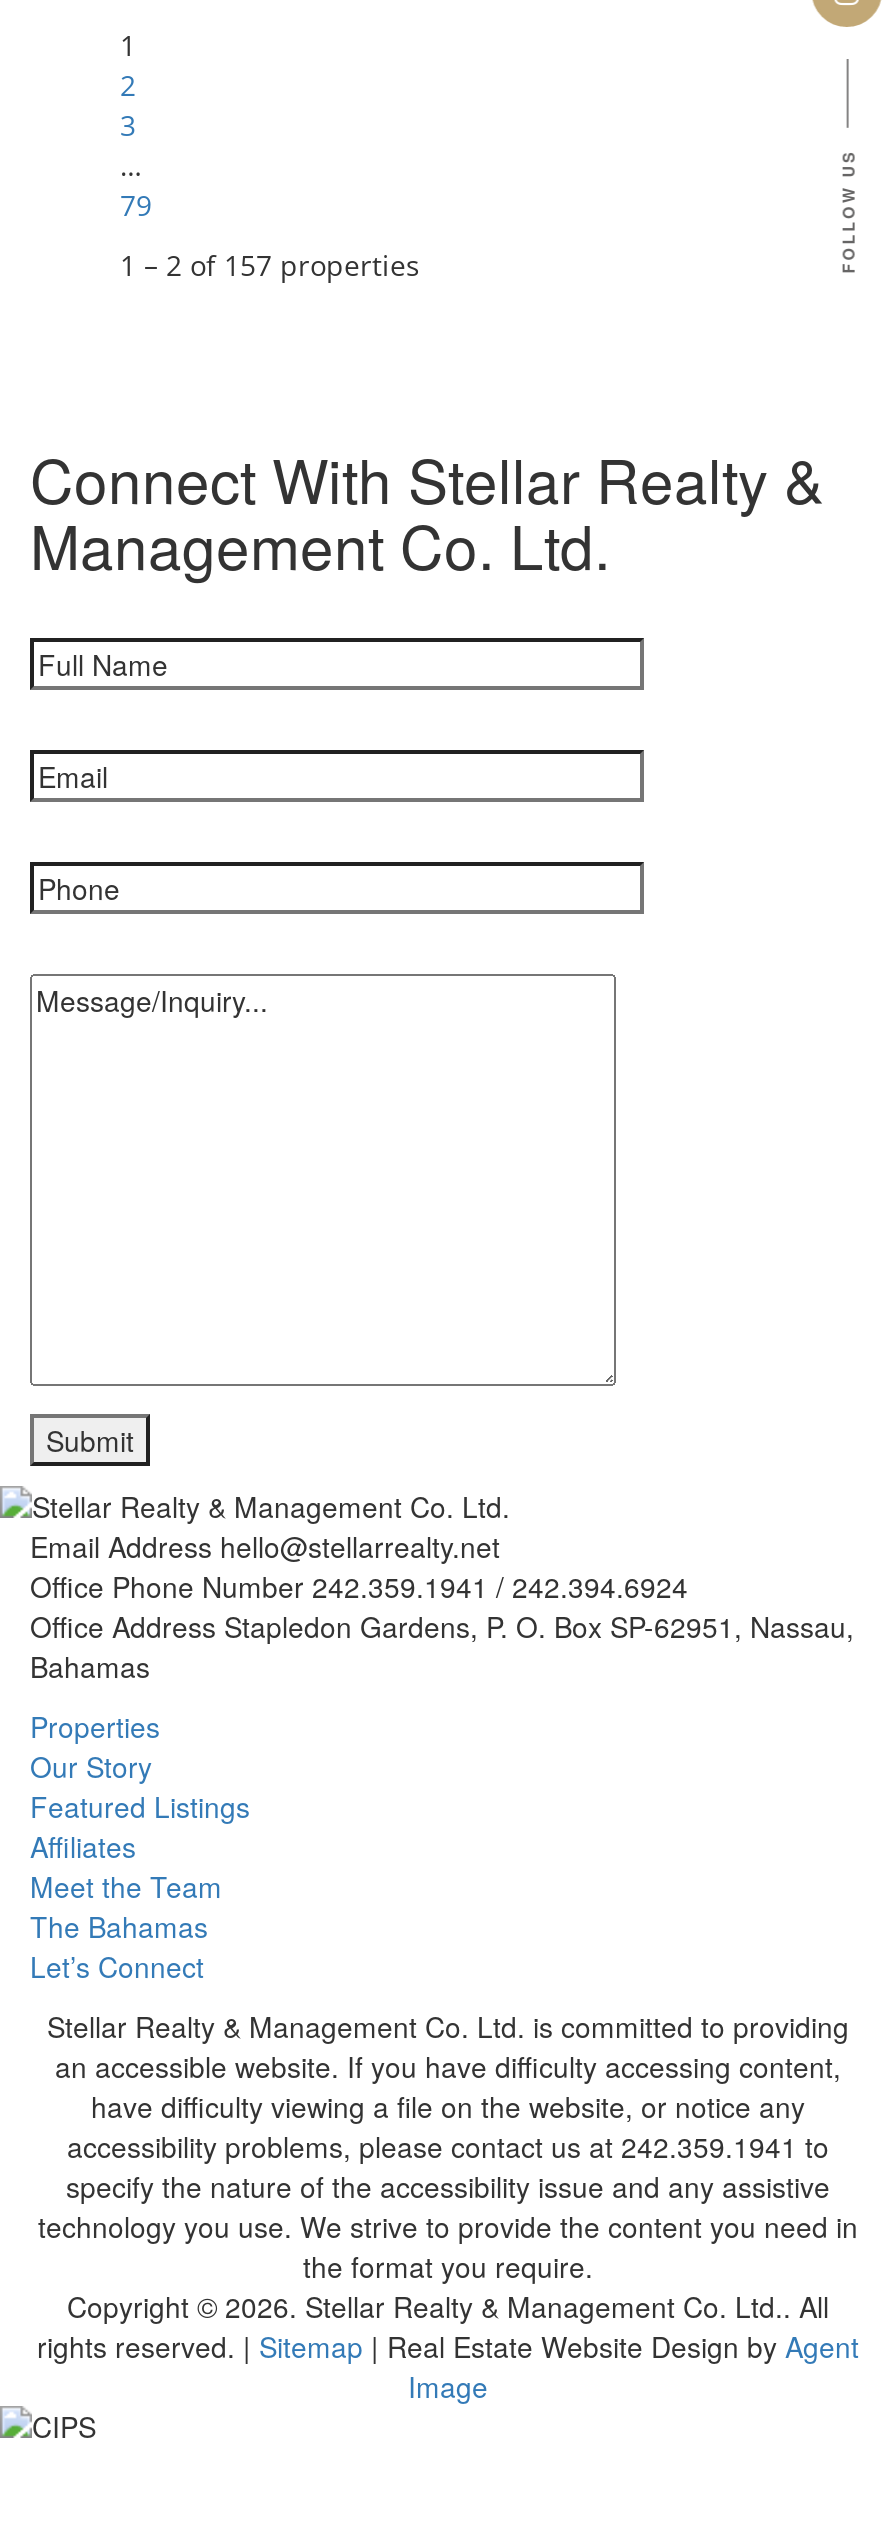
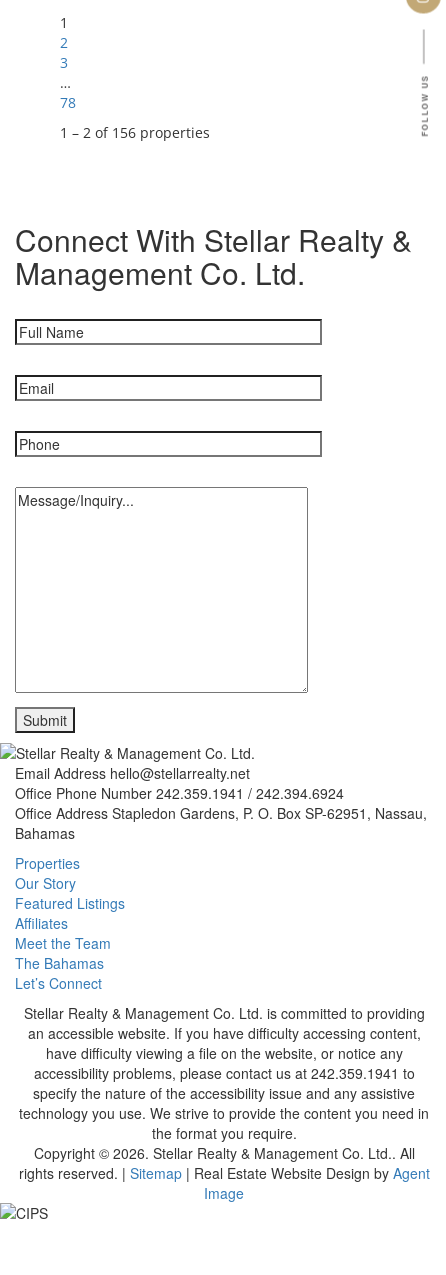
- 79
+ 78

- 1 – 2 of 157 properties
+ 1 – 2 of 156 properties
